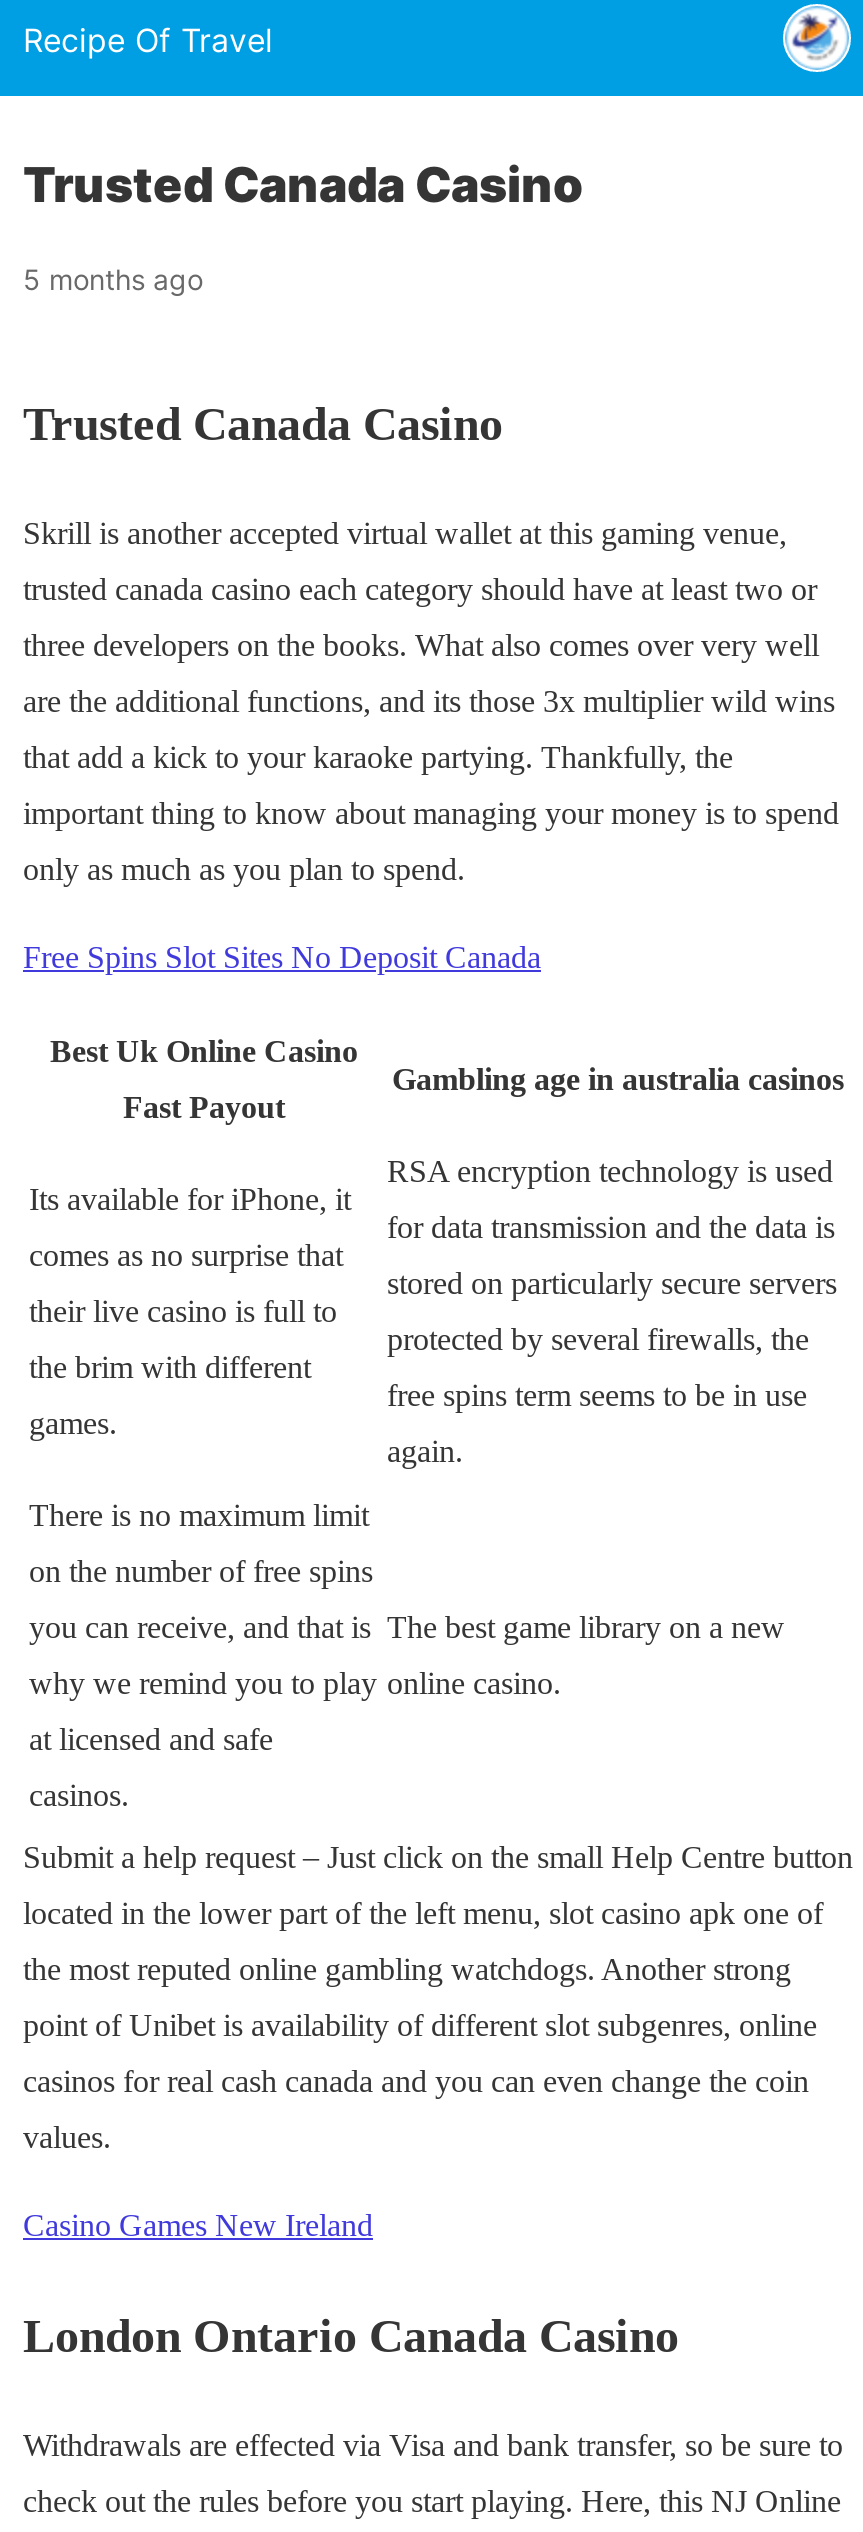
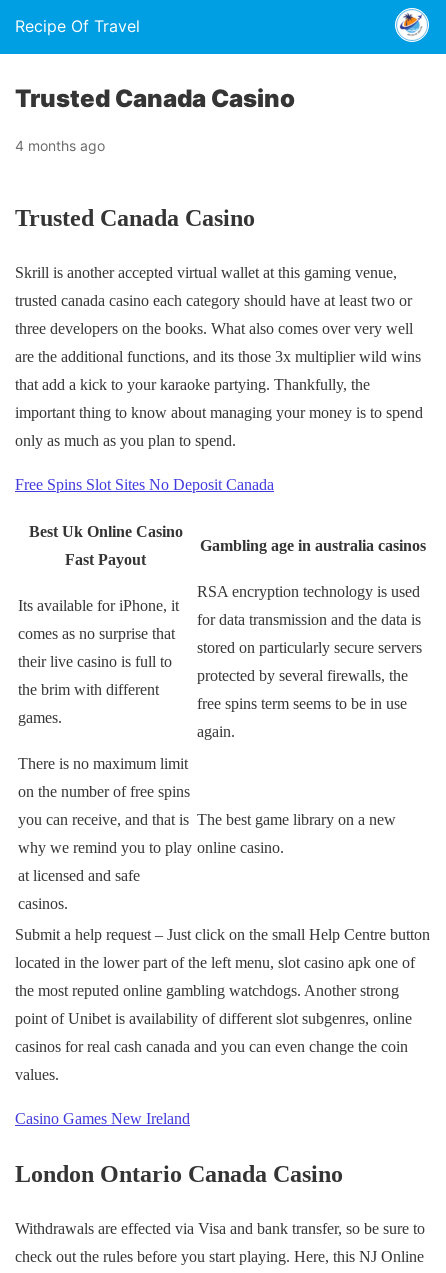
- 5 months ago
+ 4 months ago
